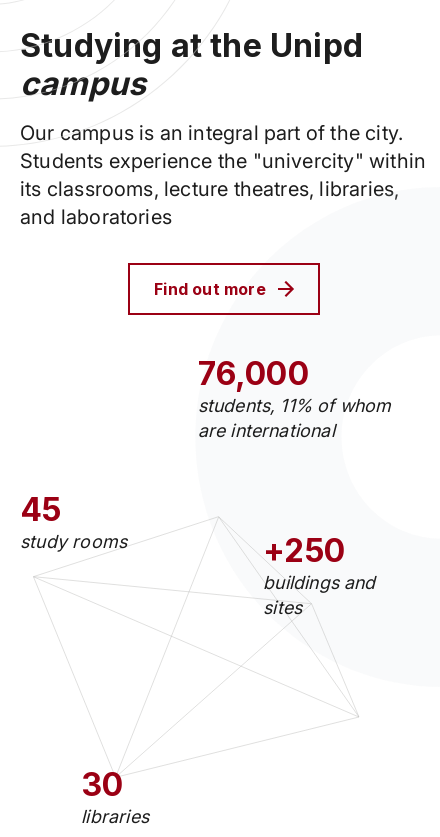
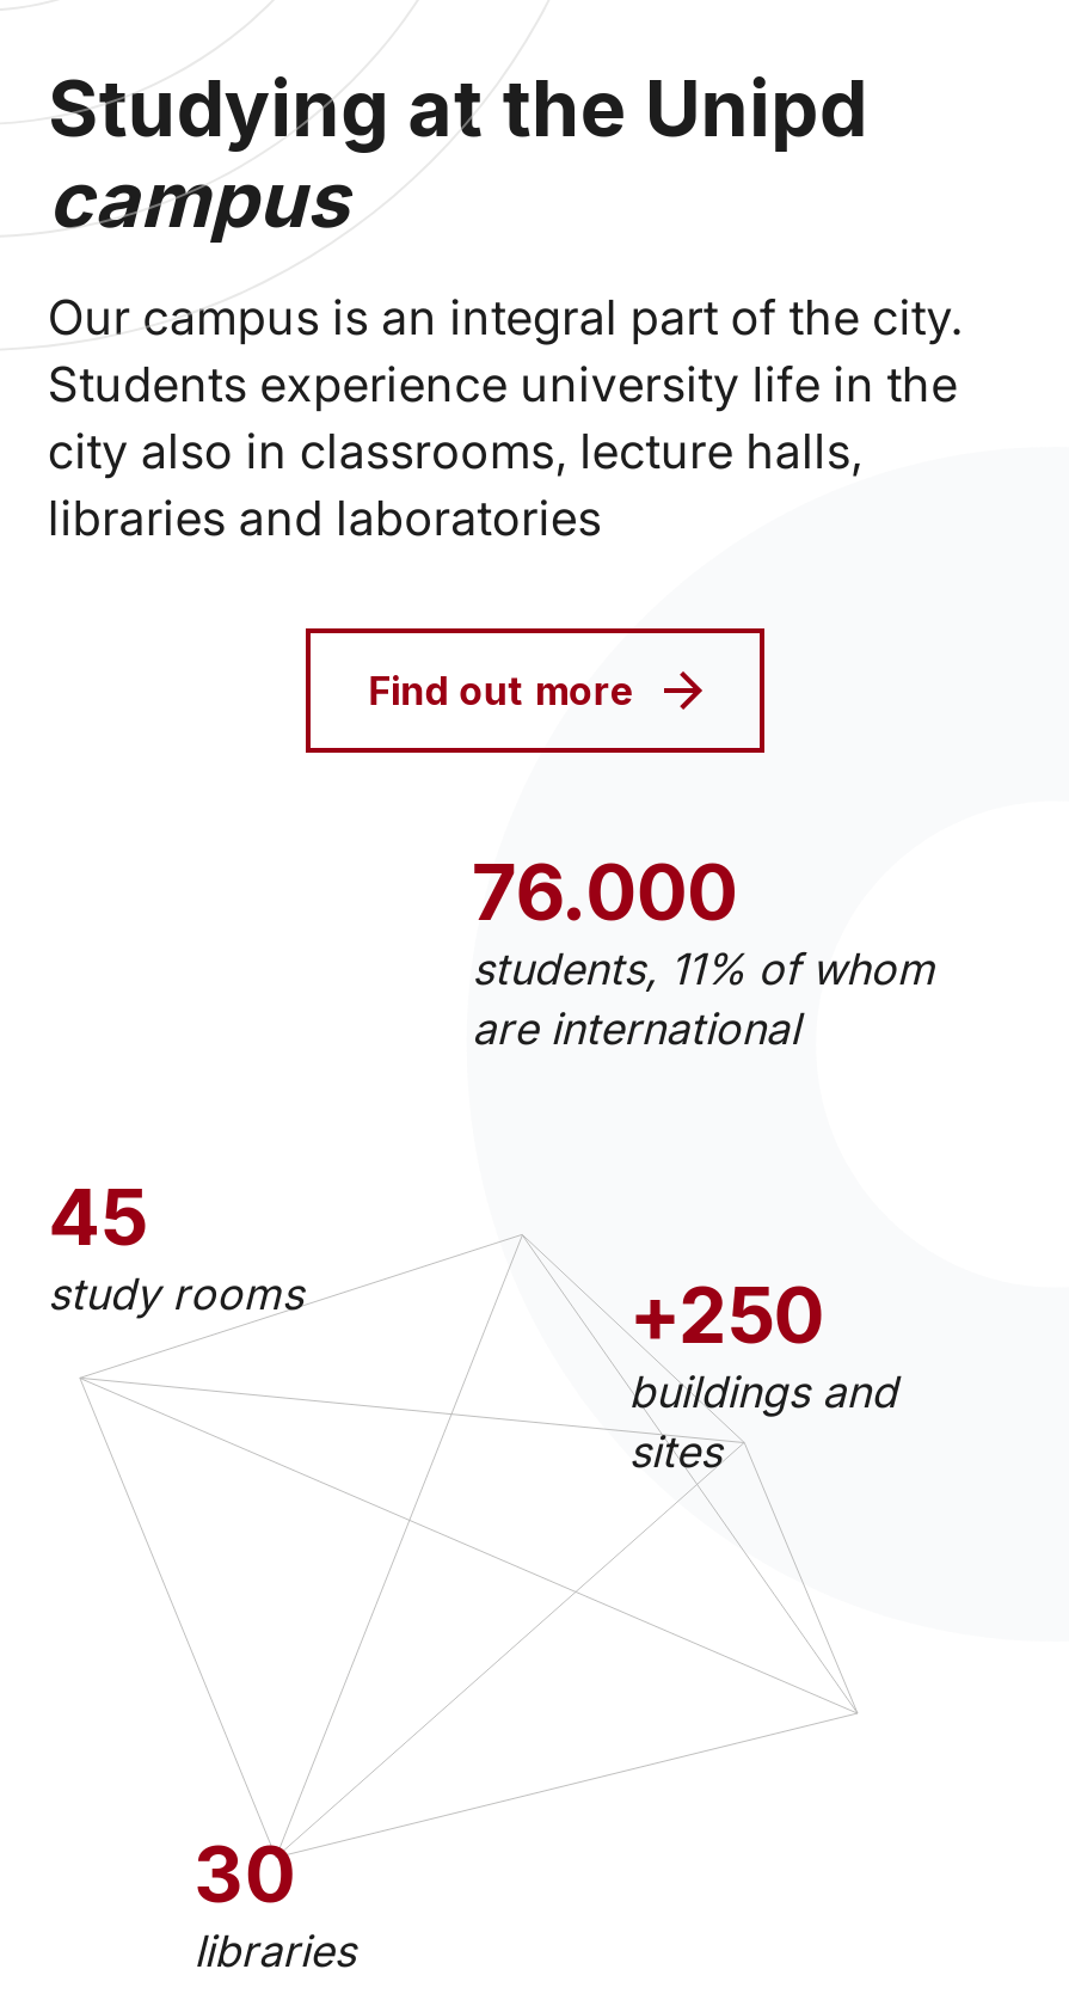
- Students experience the "univercity" within
- its classrooms, lecture theatres, libraries,
- and laboratories
+ Students experience university life in the
+ city also in classrooms, lecture halls,
+ libraries and laboratories

- 76,000
+ 76.000
